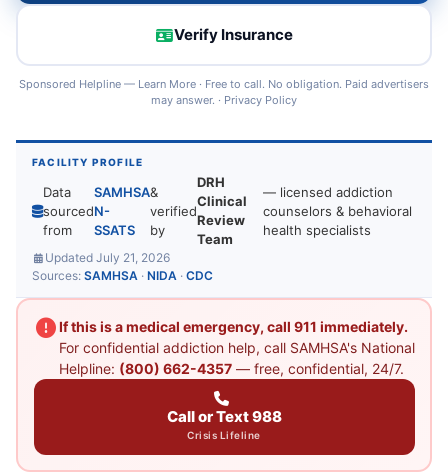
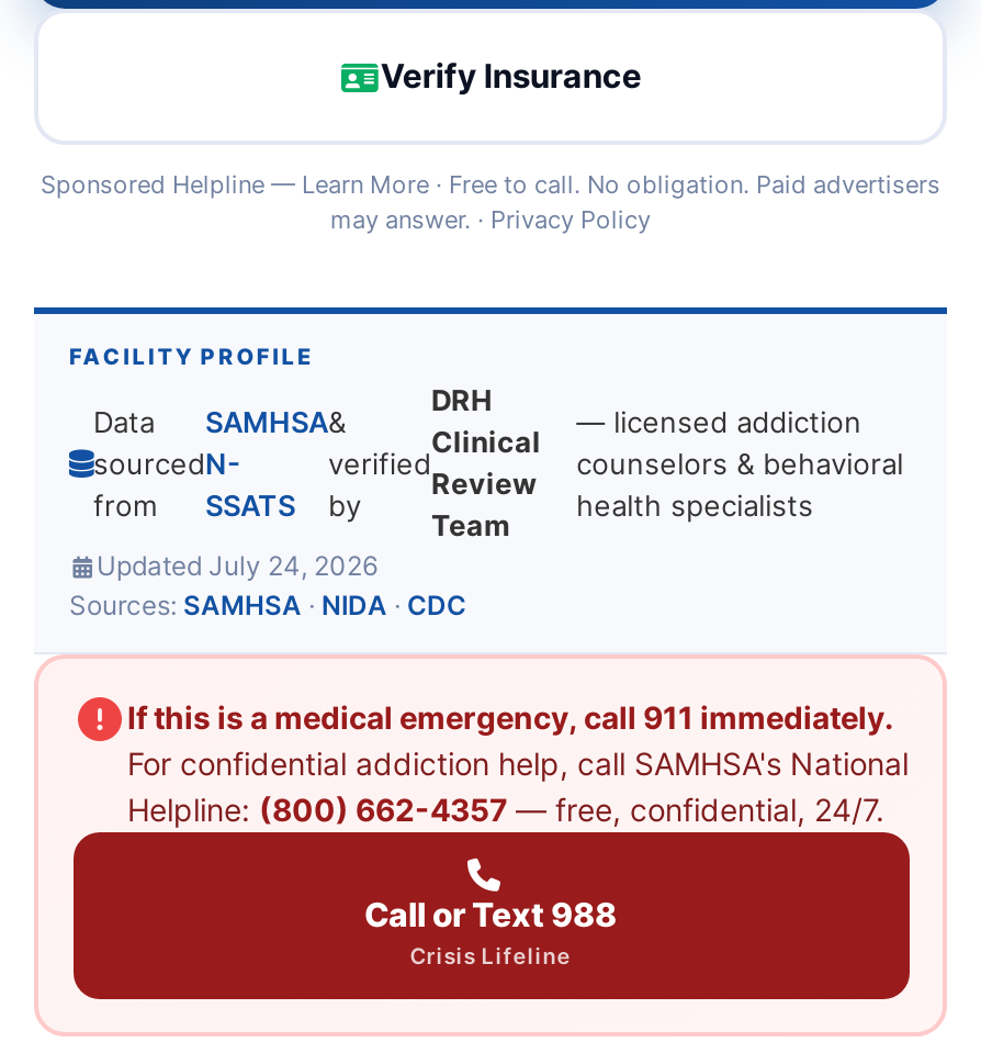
- Updated July 21, 2026
+ Updated July 24, 2026
